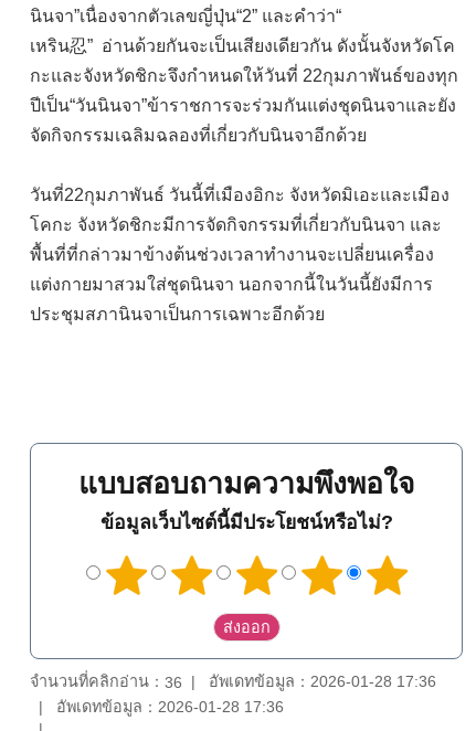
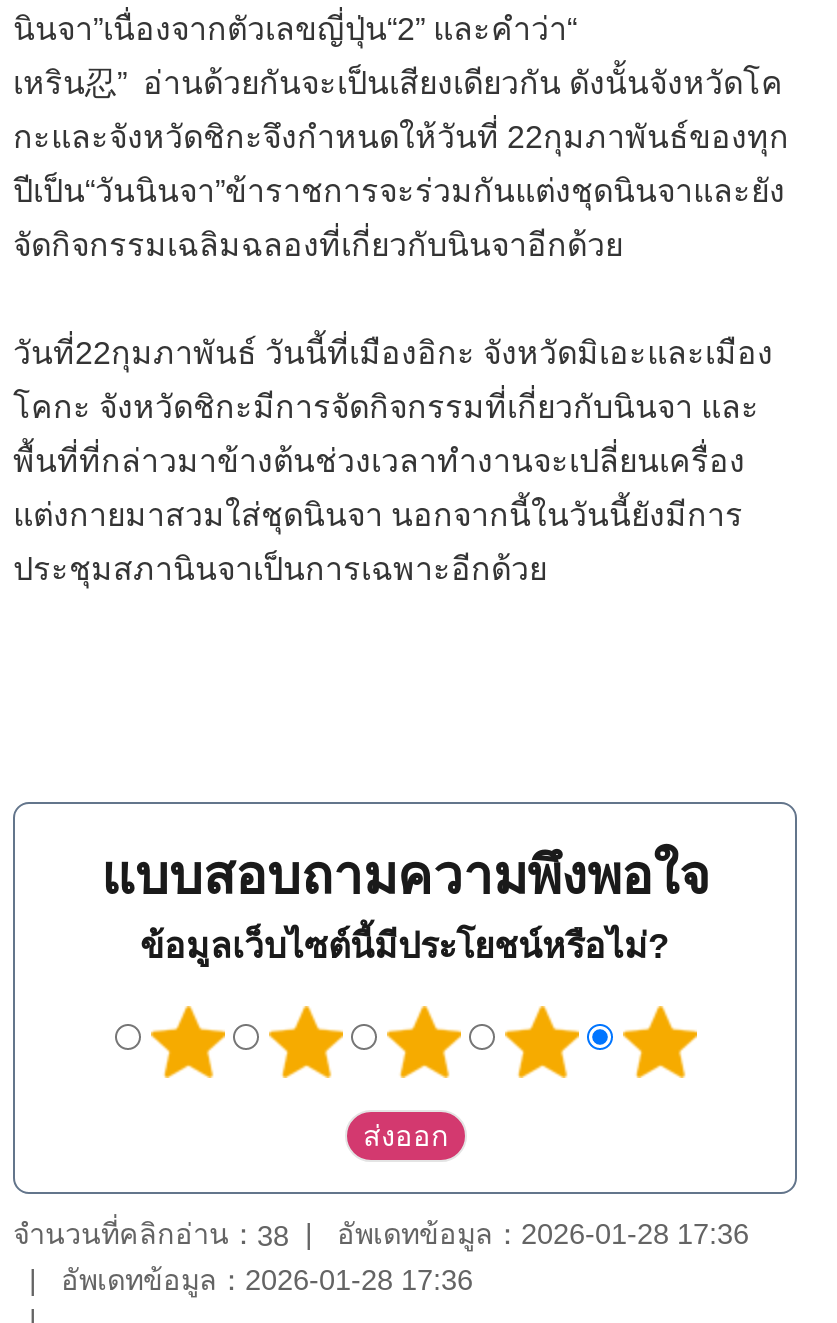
- จำนวนที่คลิกอ่าน：36
+ จำนวนที่คลิกอ่าน：38
